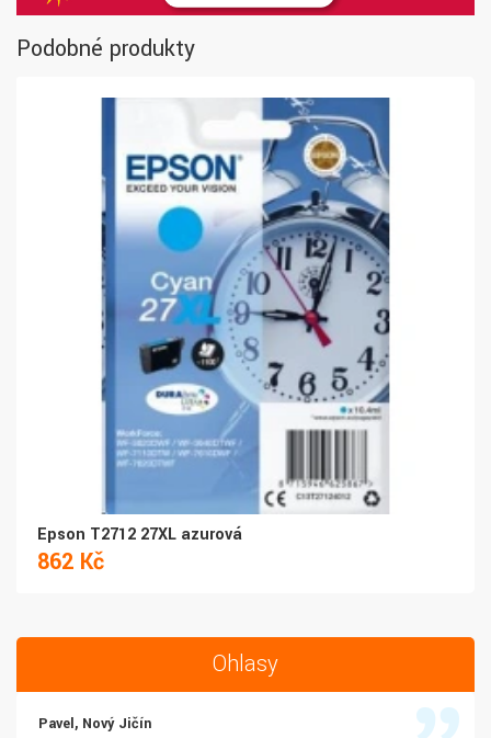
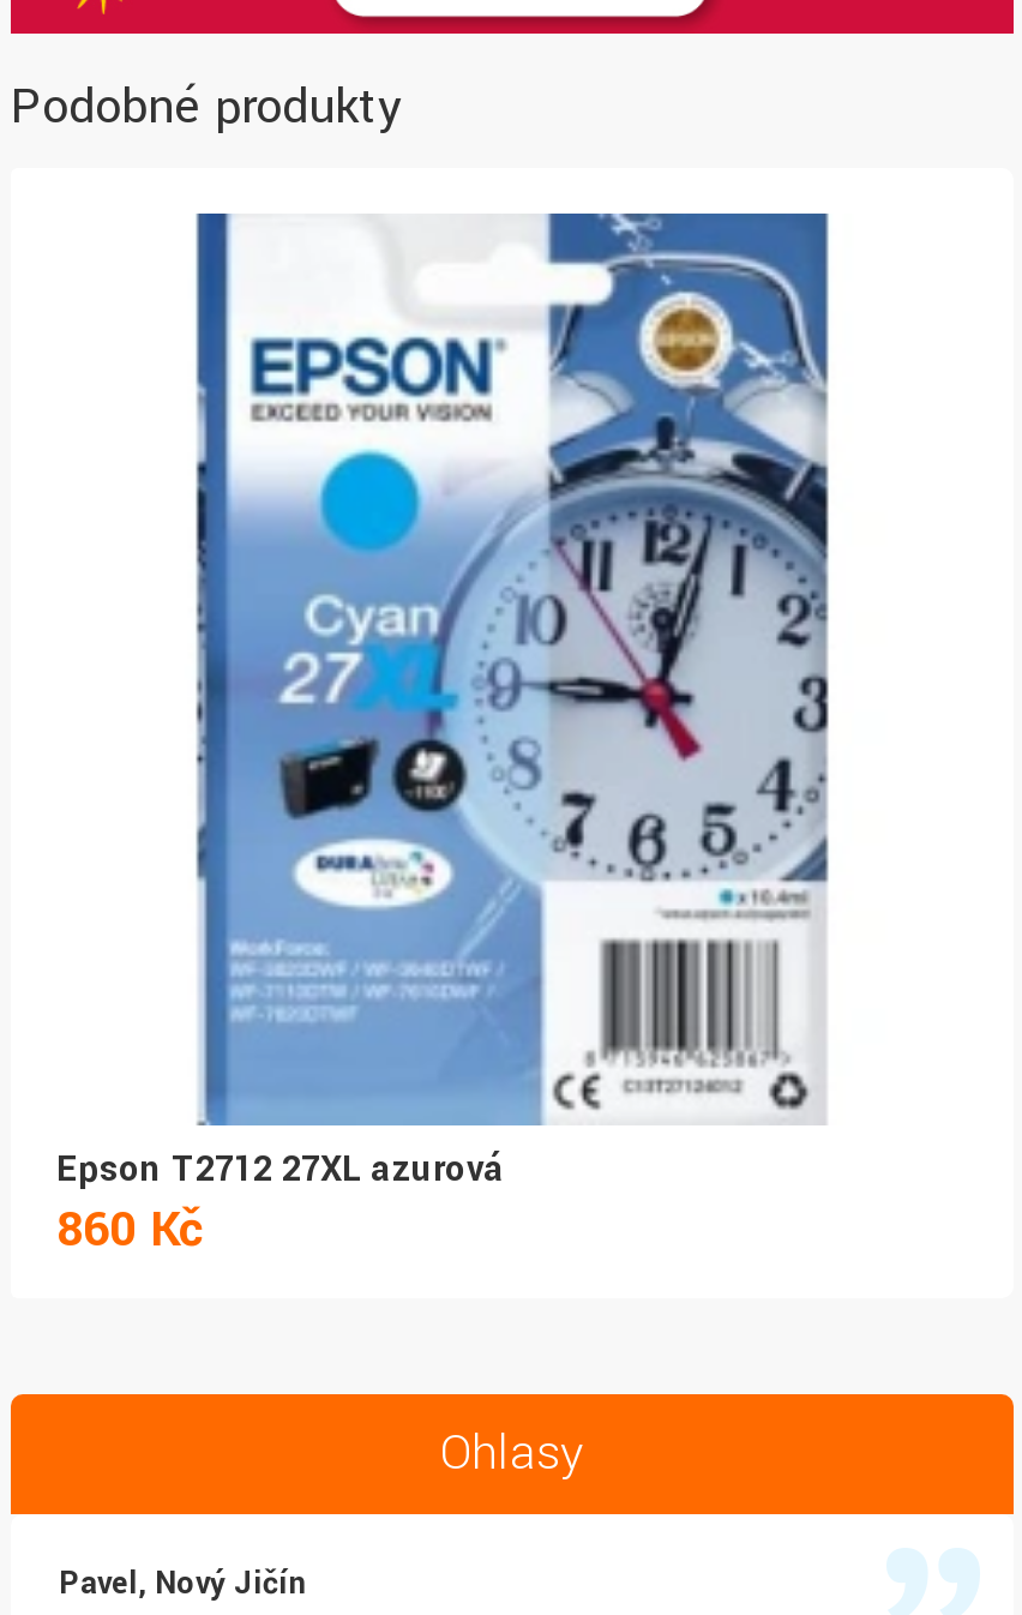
- 862 Kč
+ 860 Kč
